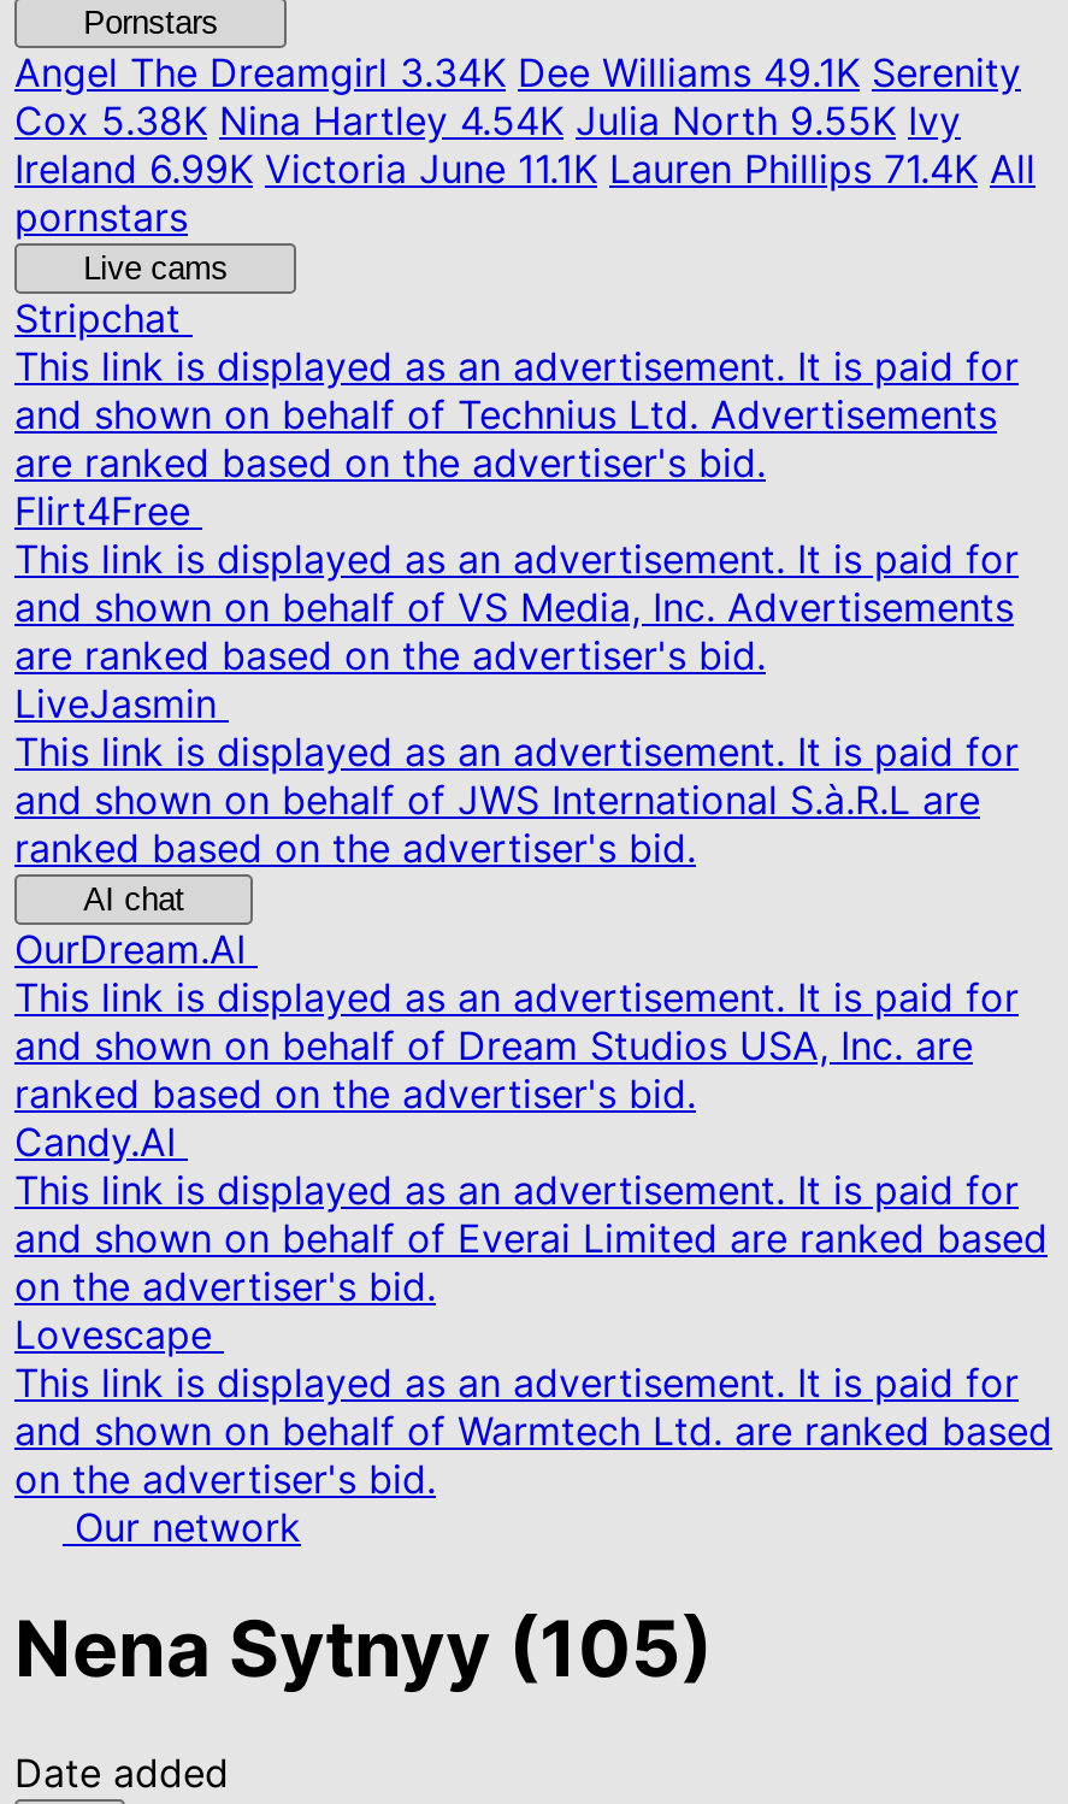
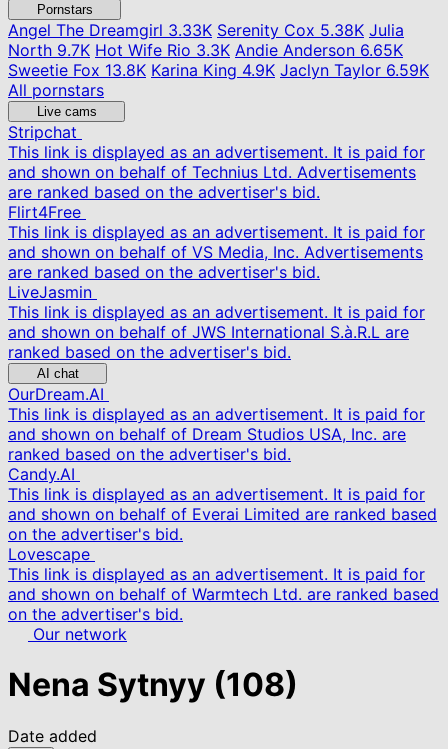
- Angel The Dreamgirl 3.34K Dee Williams 49.1K Serenity
- Cox 5.38K Nina Hartley 4.54K Julia North 9.55K Ivy
- Ireland 6.99K Victoria June 11.1K Lauren Phillips 71.4K All
- pornstars
+ Angel The Dreamgirl 3.33K Serenity Cox 5.38K Julia
+ North 9.7K Hot Wife Rio 3.3K Andie Anderson 6.65K
+ Sweetie Fox 13.8K Karina King 4.9K Jaclyn Taylor 6.59K
+ All pornstars

- Nena Sytnyy (105)
+ Nena Sytnyy (108)
